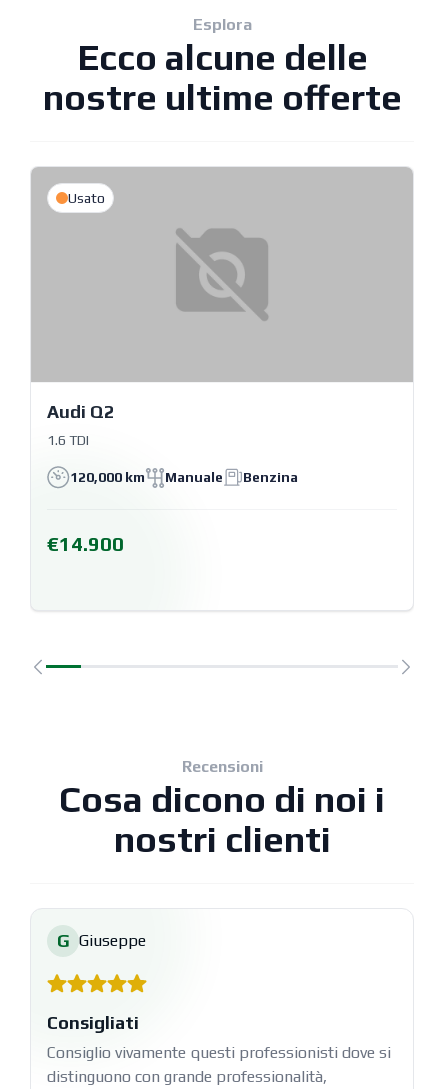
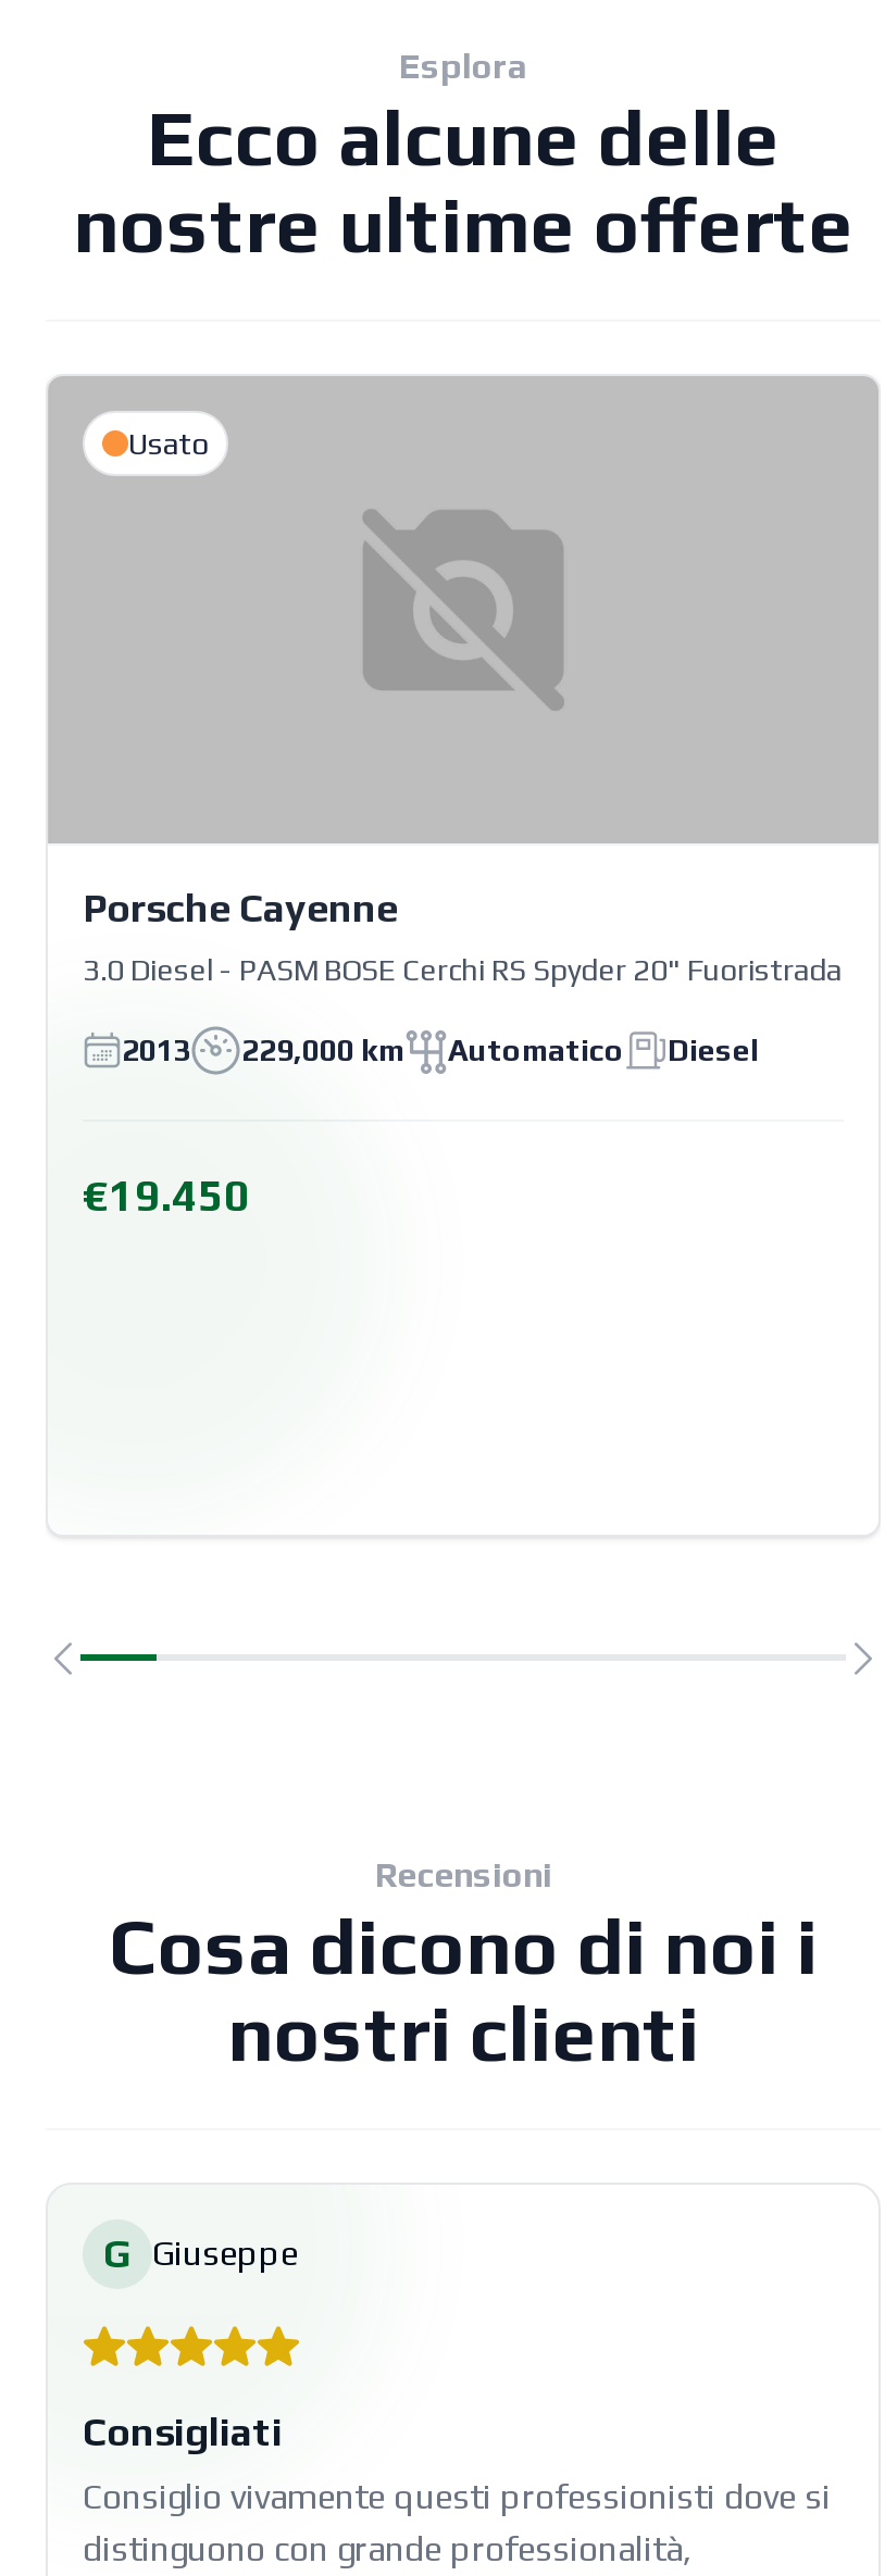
- Audi Q2
+ Porsche Cayenne

- 1.6 TDI
+ 3.0 Diesel - PASM BOSE Cerchi RS Spyder 20" Fuoristrada

- 120,000 km
- Manuale
- Benzina
+ 2013
+ 229,000 km
+ Automatico
+ Diesel

- €14.900
+ €19.450
